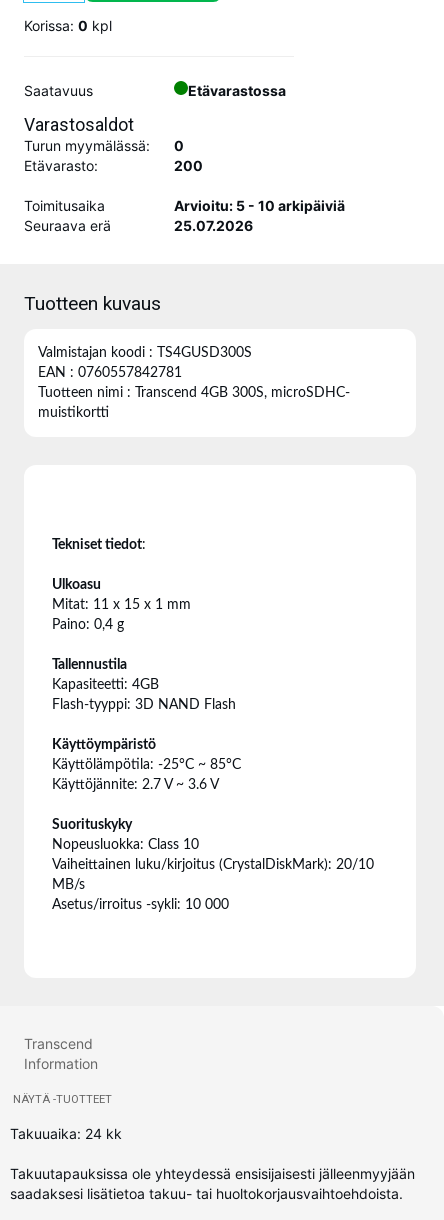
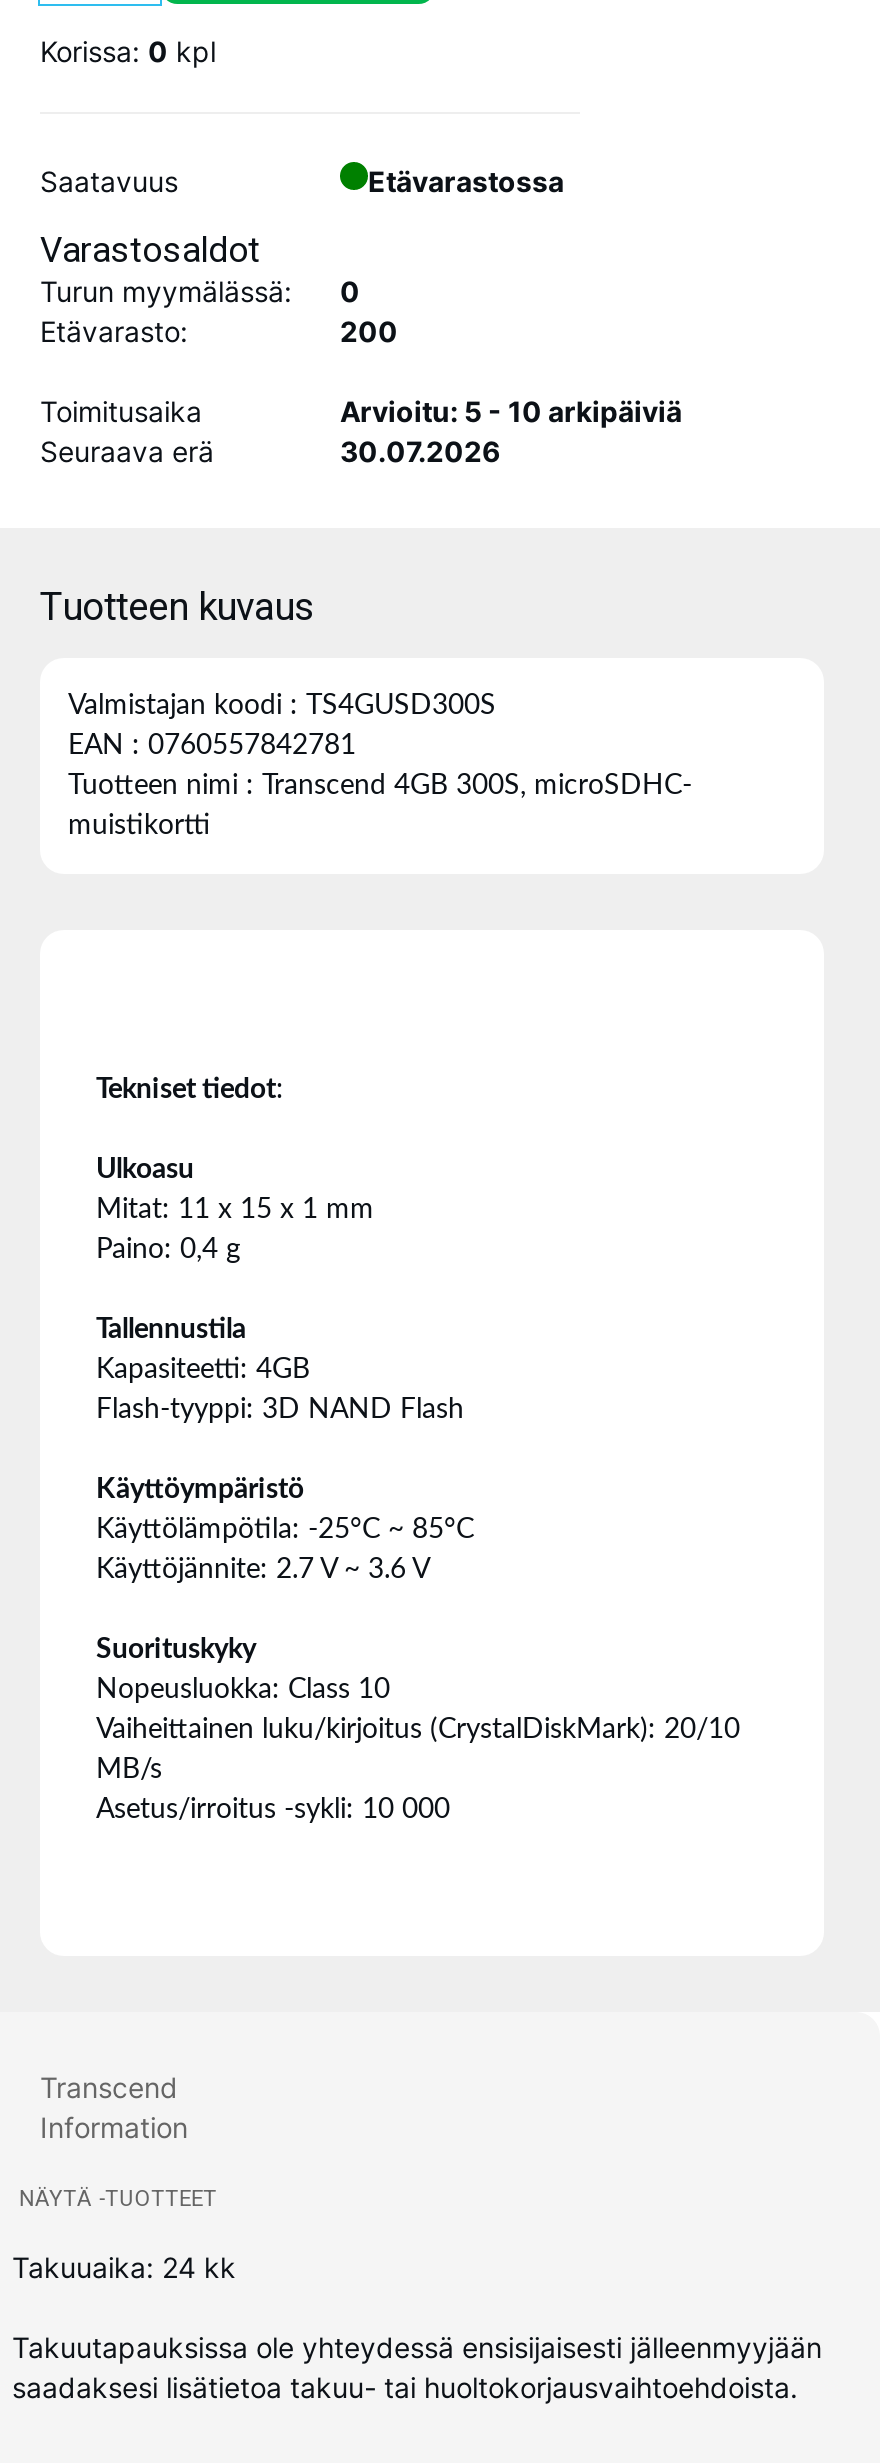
- 25.07.2026
+ 30.07.2026
